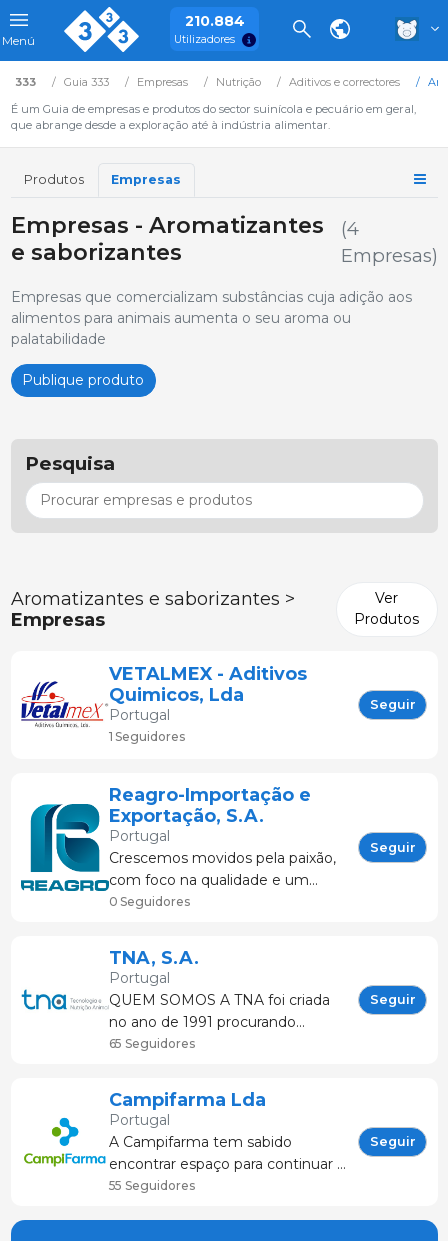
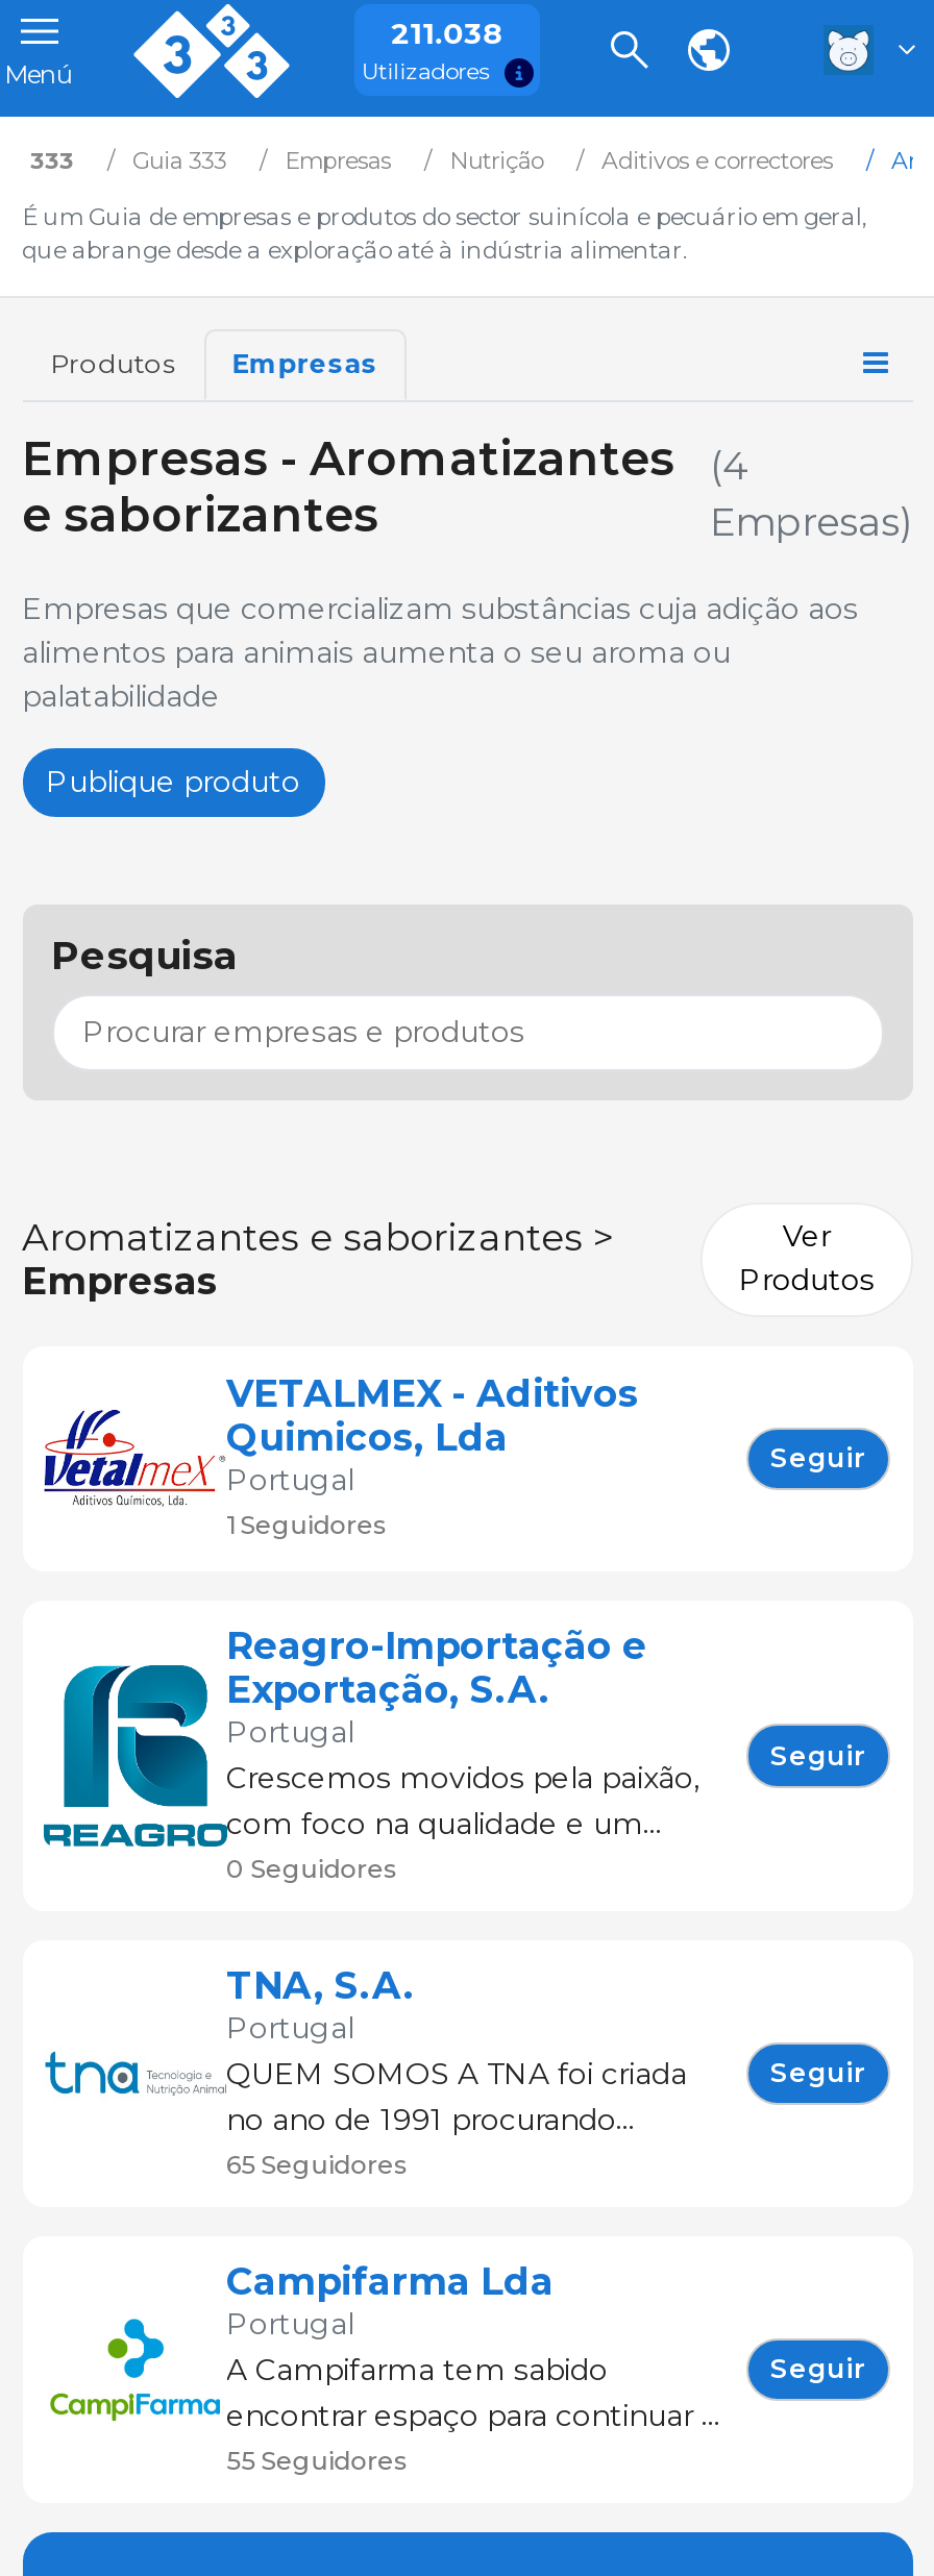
- 210.884
+ 211.038
